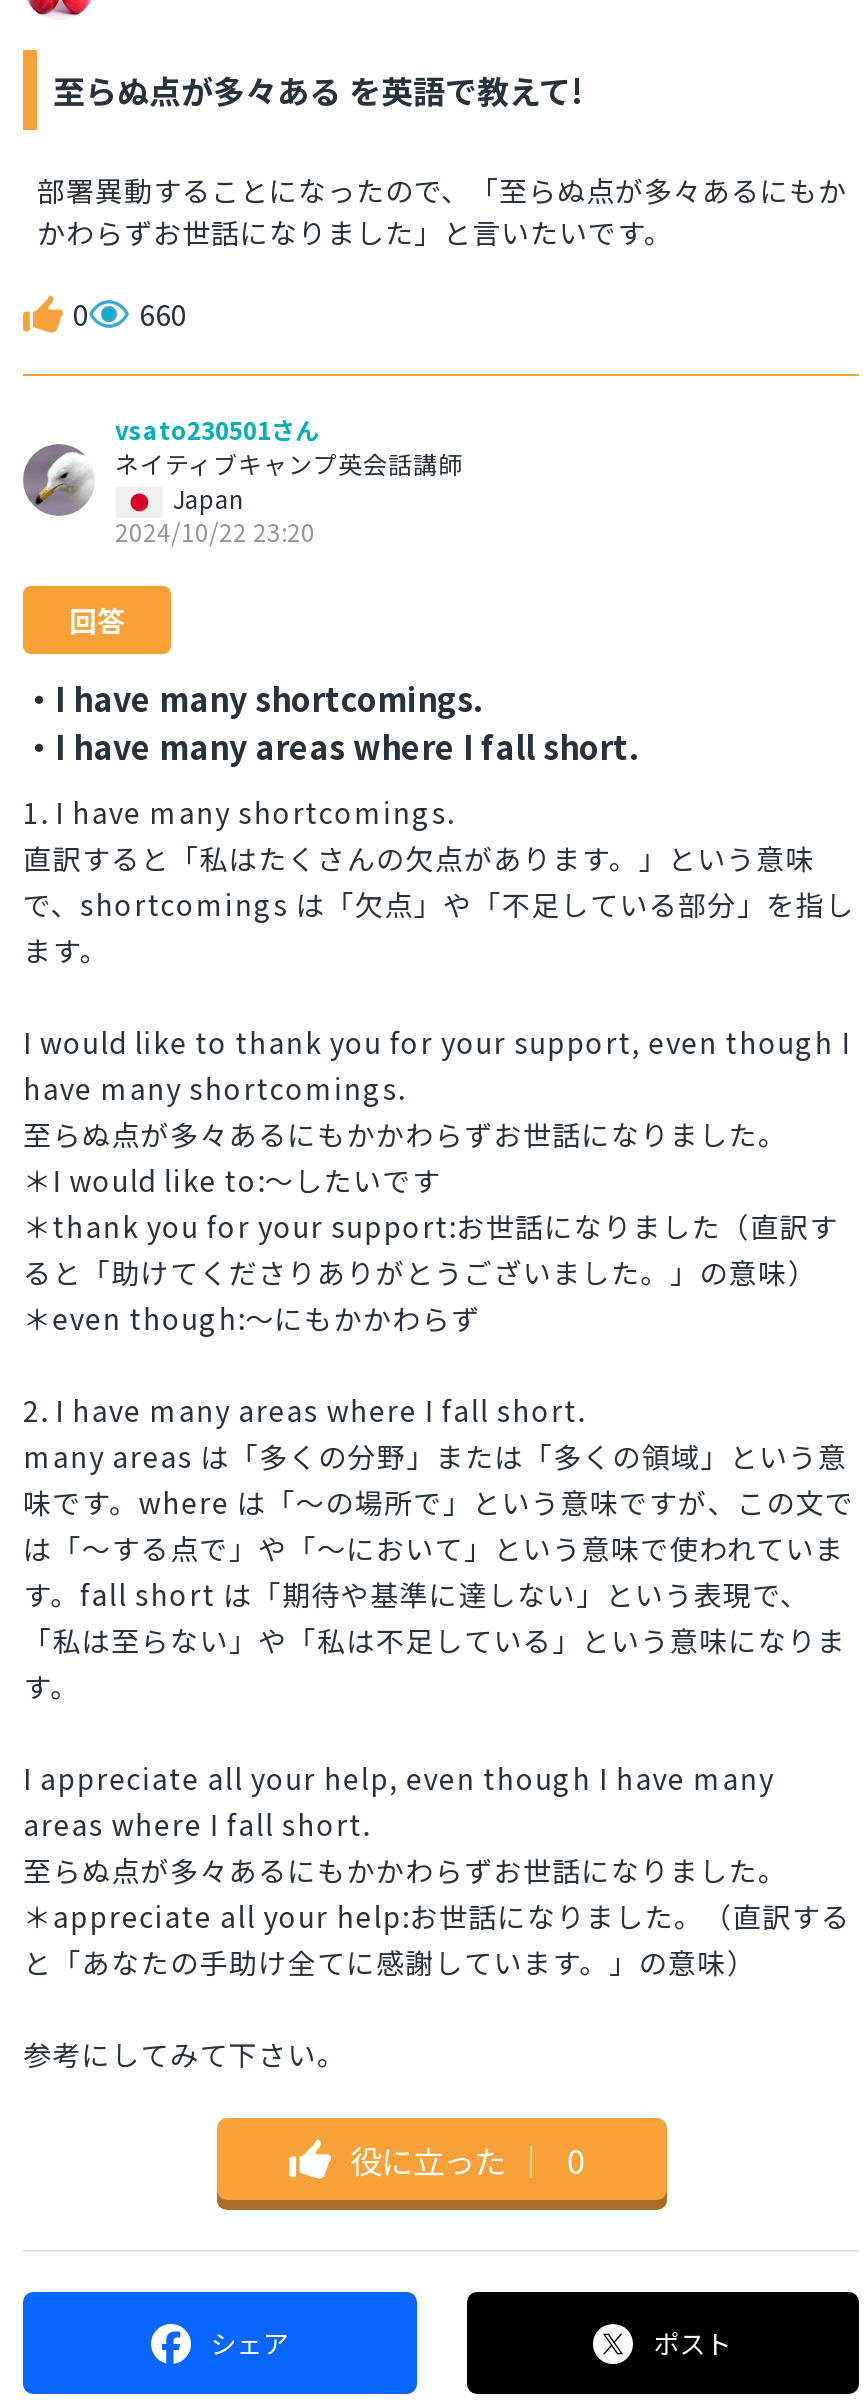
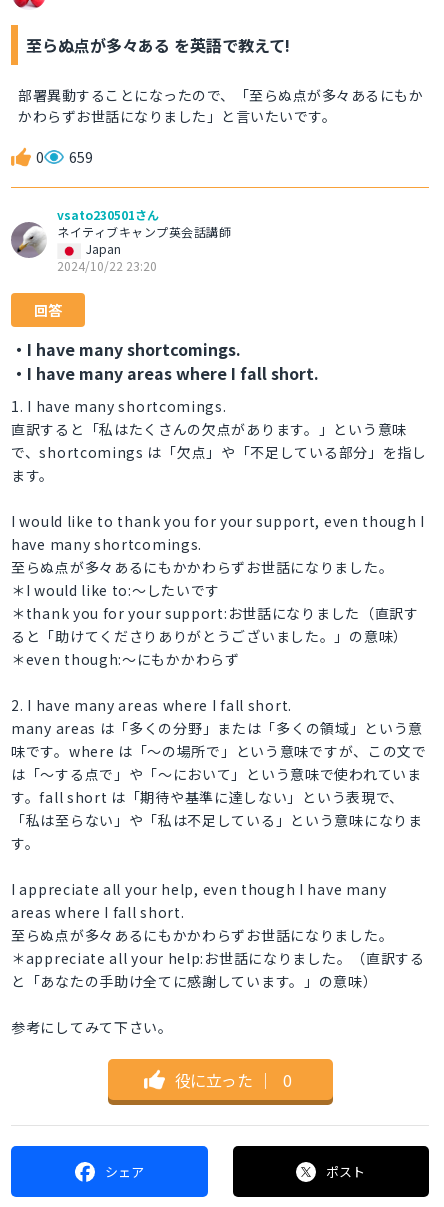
- 0 660
+ 0 659
